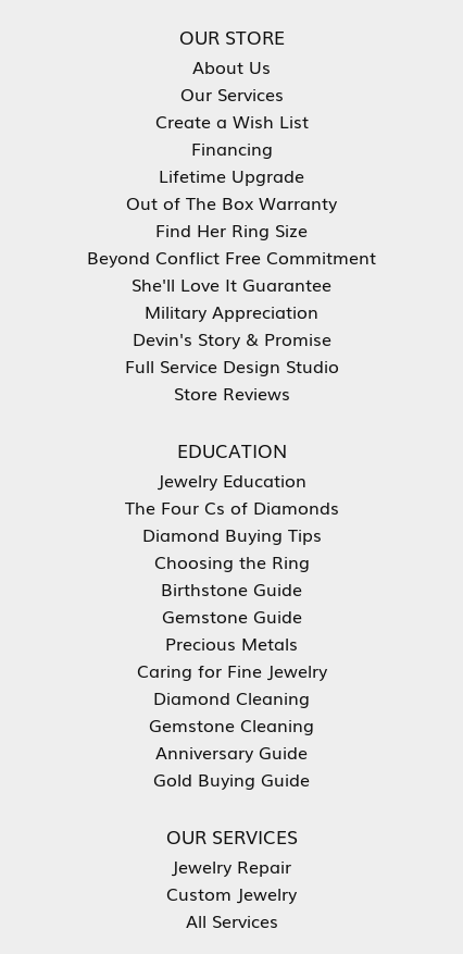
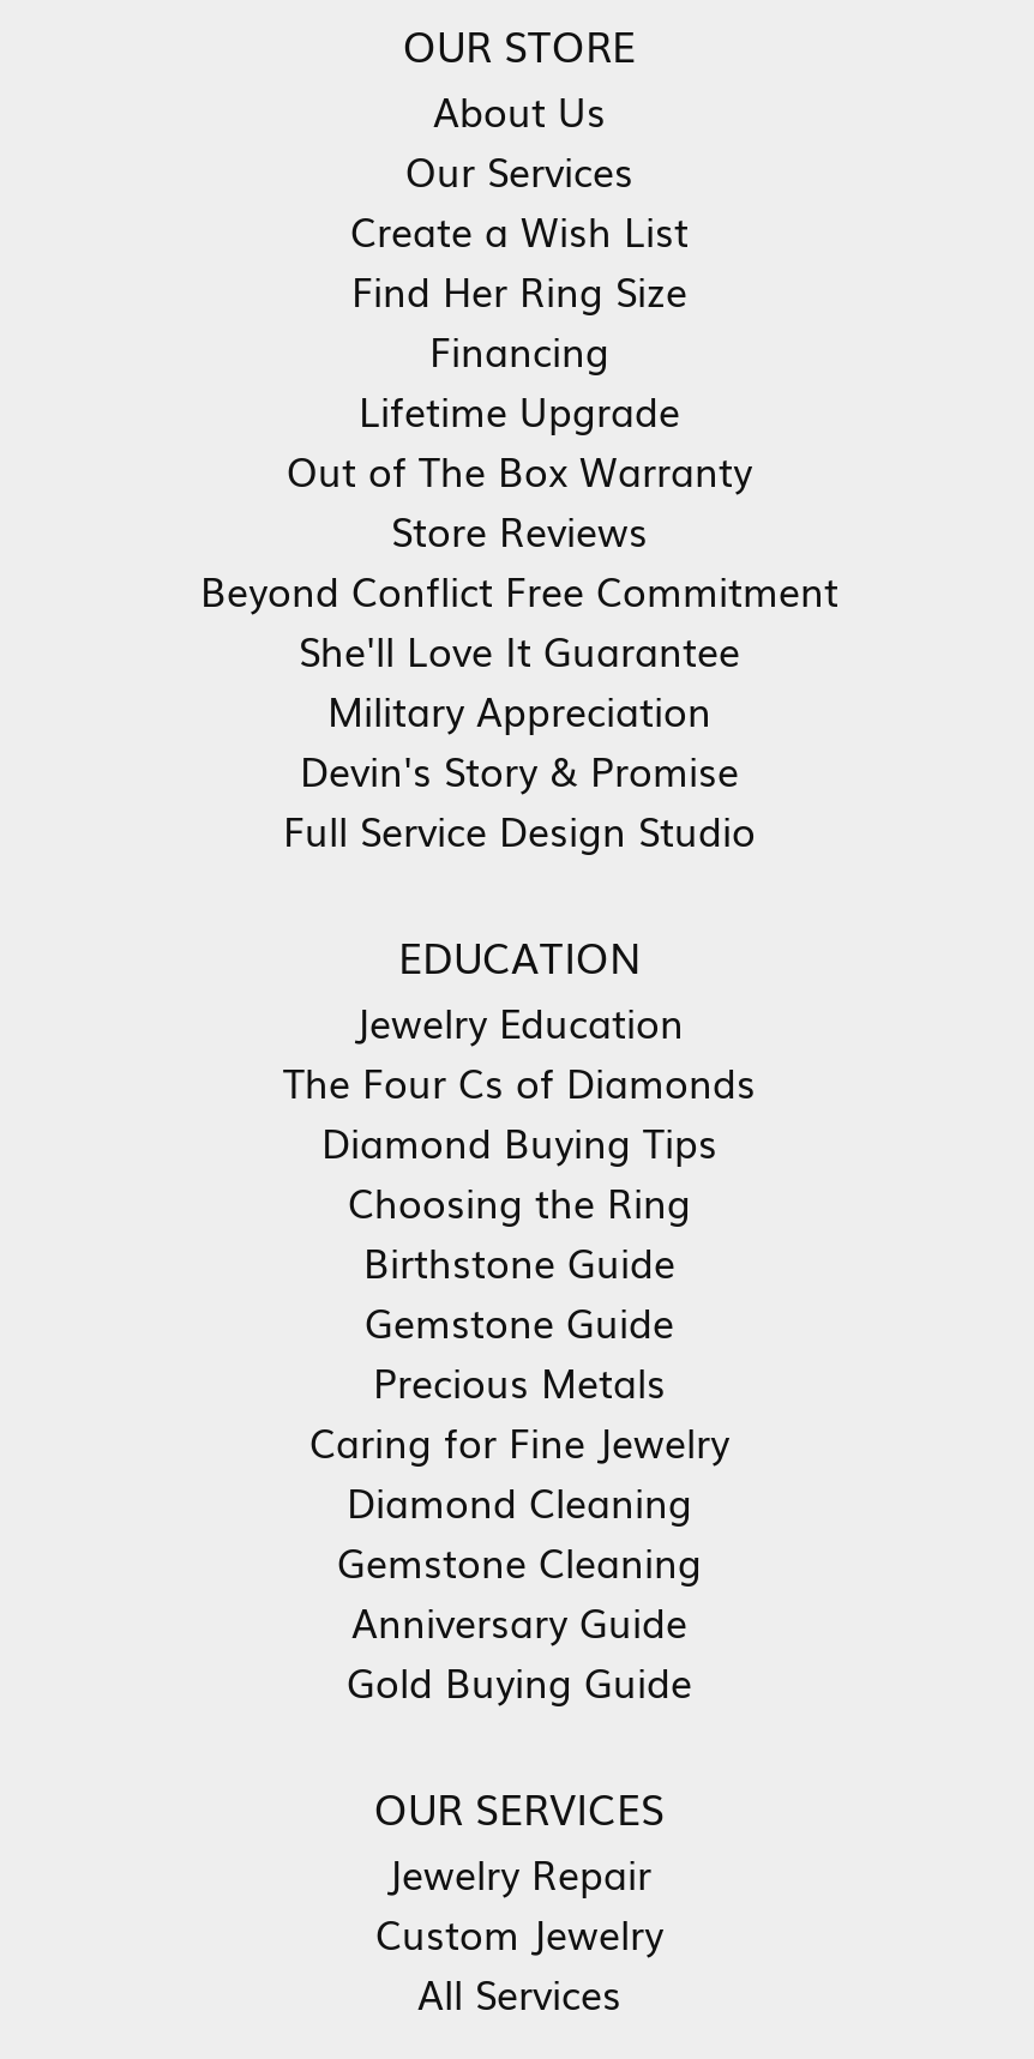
moved down: Financing | Lifetime Upgrade | Out of The Box Warranty

moved up: Find Her Ring Size

moved down: Beyond Conflict Free Commitment | She'll Love It Guarantee | Military Appreciation | Devin's Story & Promise | Full Service Design Studio

moved up: Store Reviews
